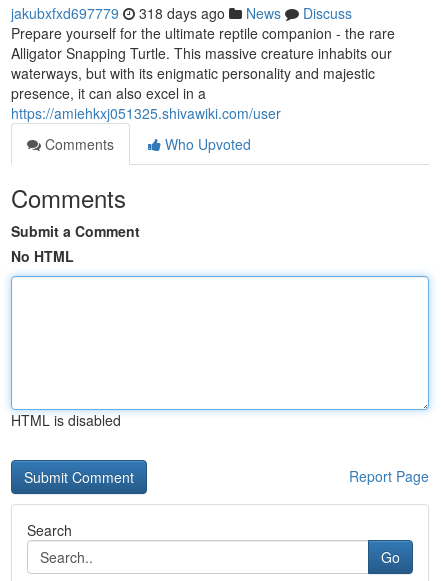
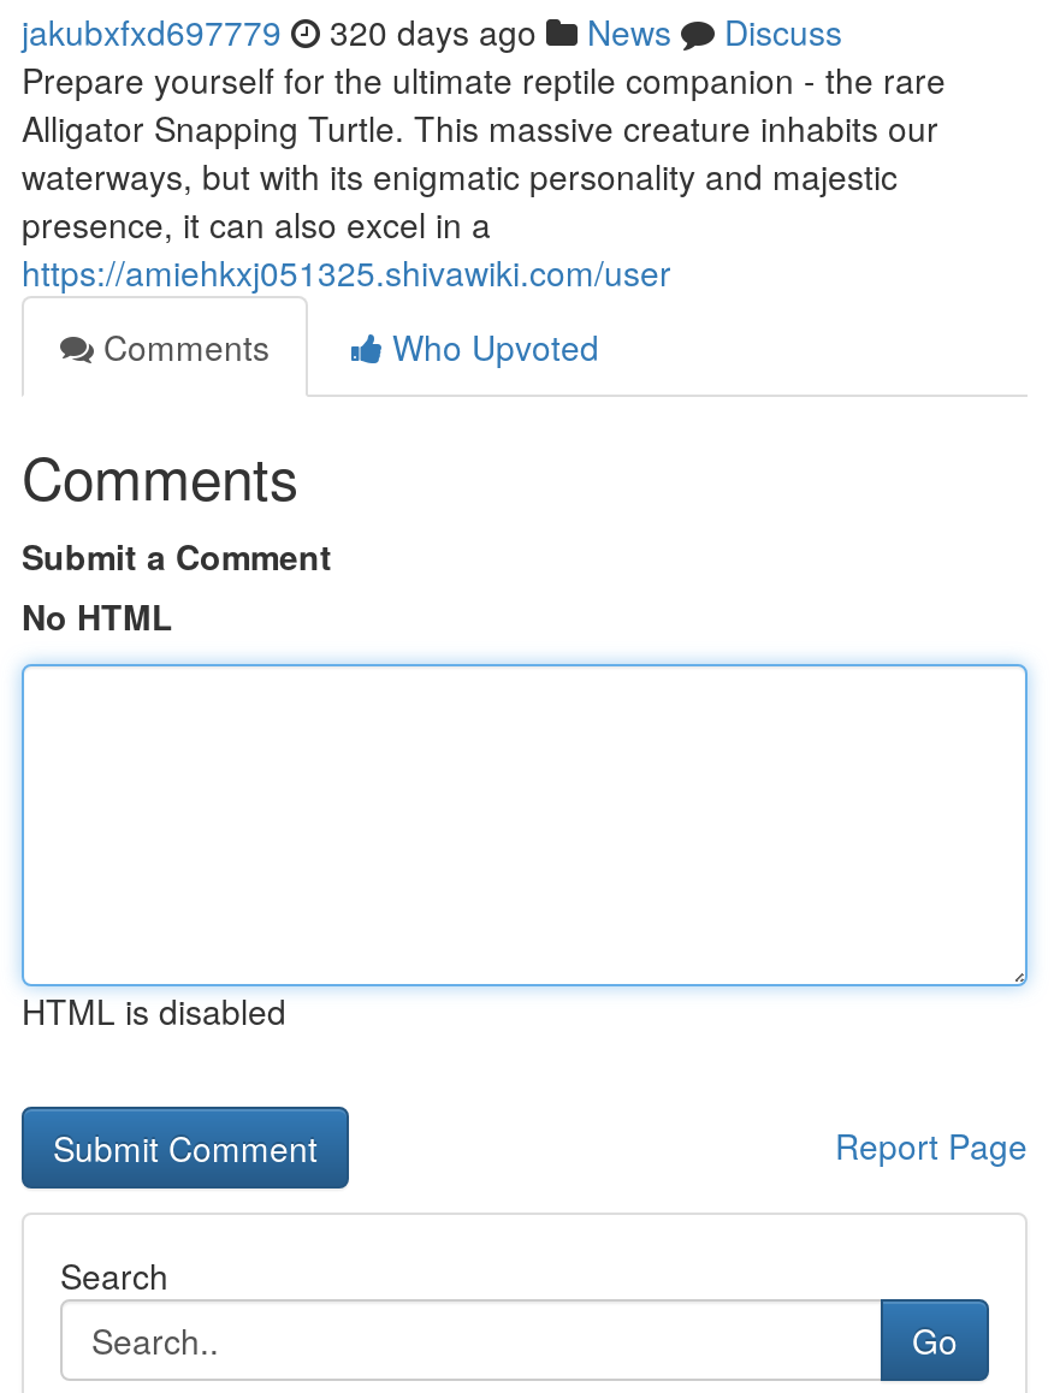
- jakubxfxd697779 318 days ago News Discuss
+ jakubxfxd697779 320 days ago News Discuss
